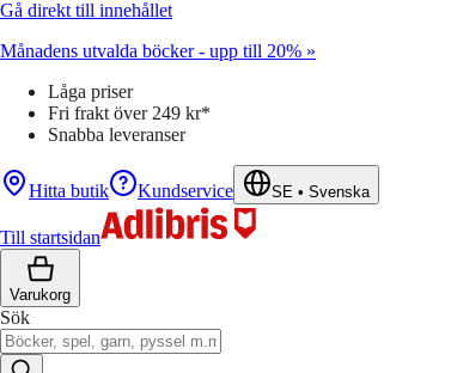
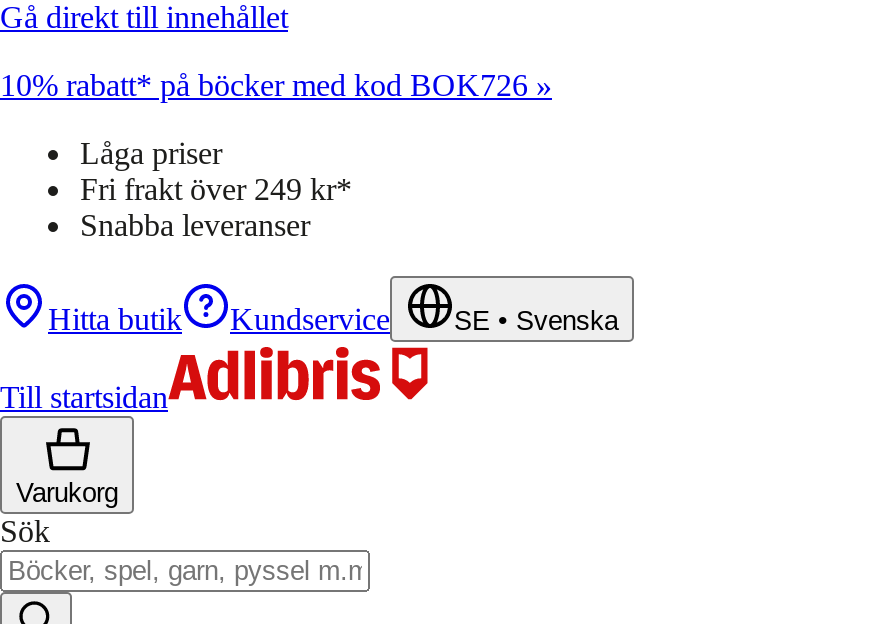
- Månadens utvalda böcker - upp till 20% »
+ 10% rabatt* på böcker med kod BOK726 »
